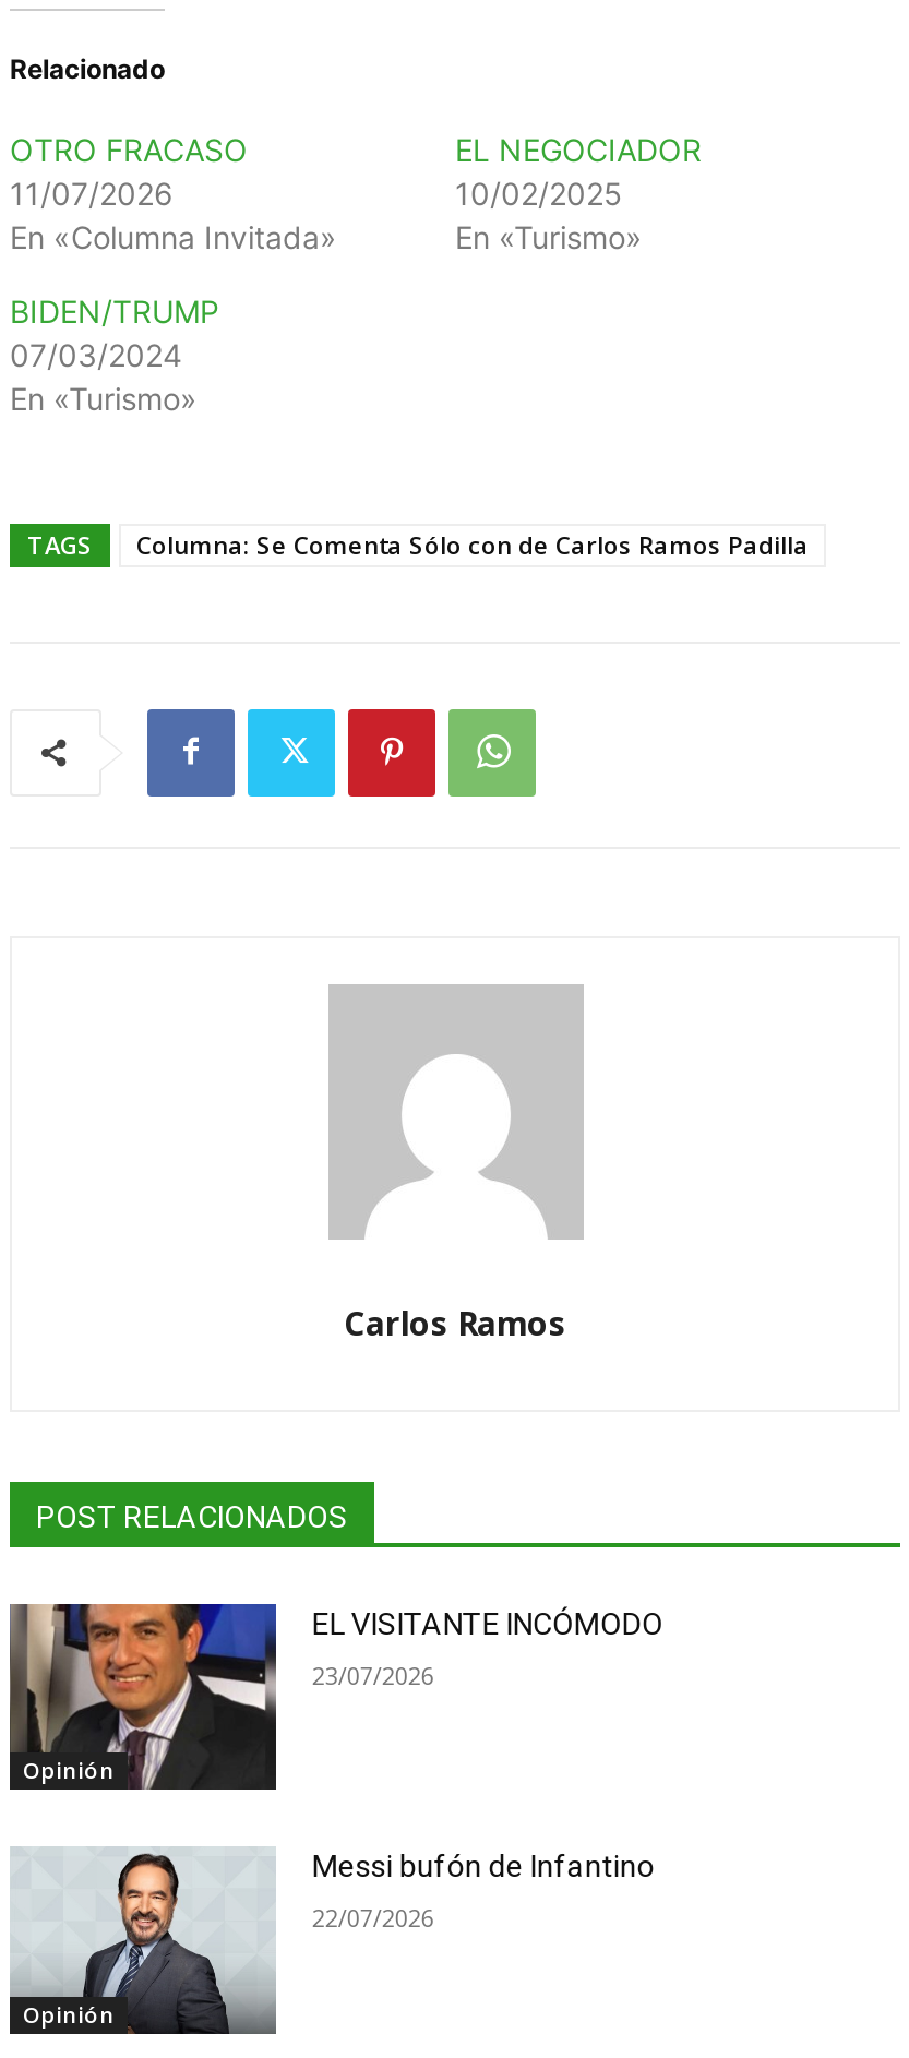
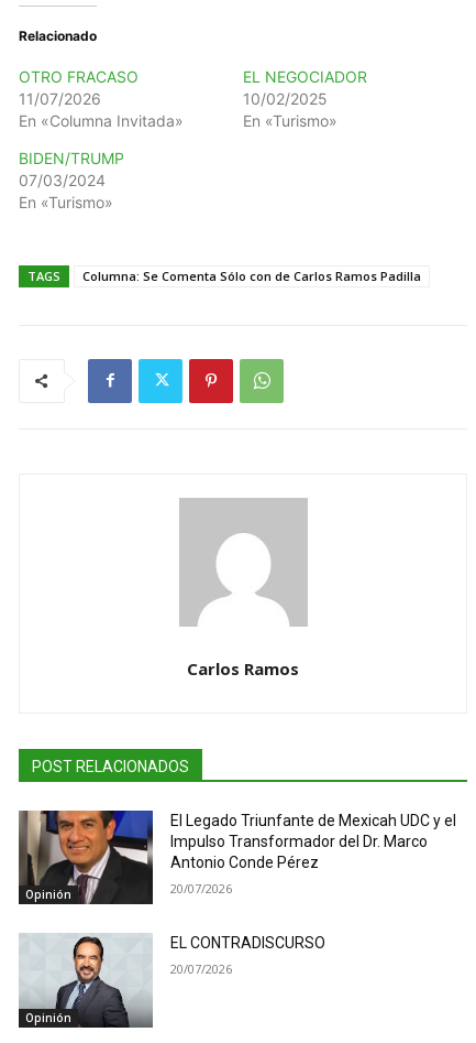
- EL VISITANTE INCÓMODO
+ El Legado Triunfante de Mexicah UDC y el
+ Impulso Transformador del Dr. Marco
+ Antonio Conde Pérez

- 23/07/2026
+ 20/07/2026

- Messi bufón de Infantino
+ EL CONTRADISCURSO

- 22/07/2026
+ 20/07/2026
